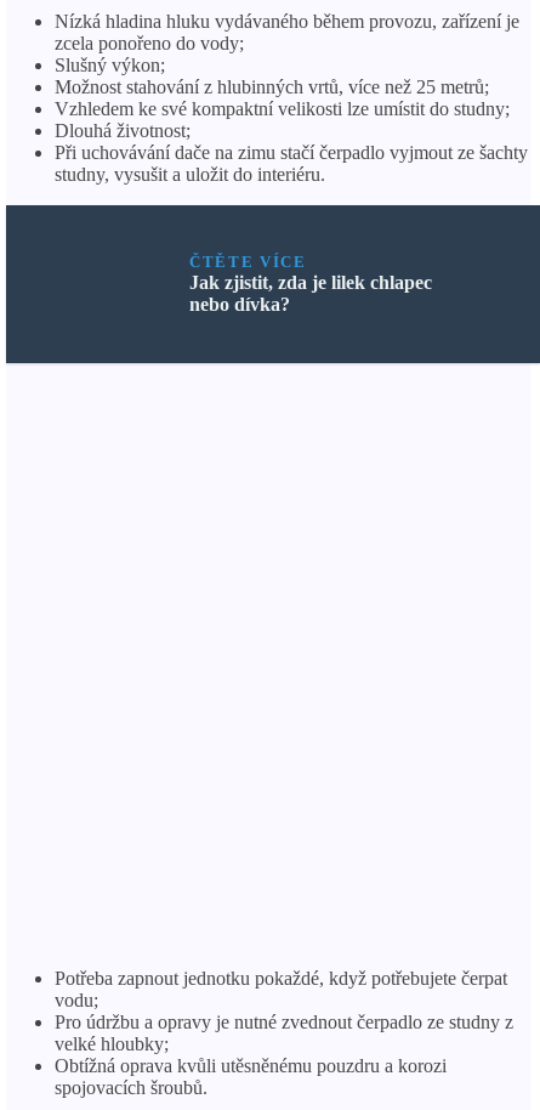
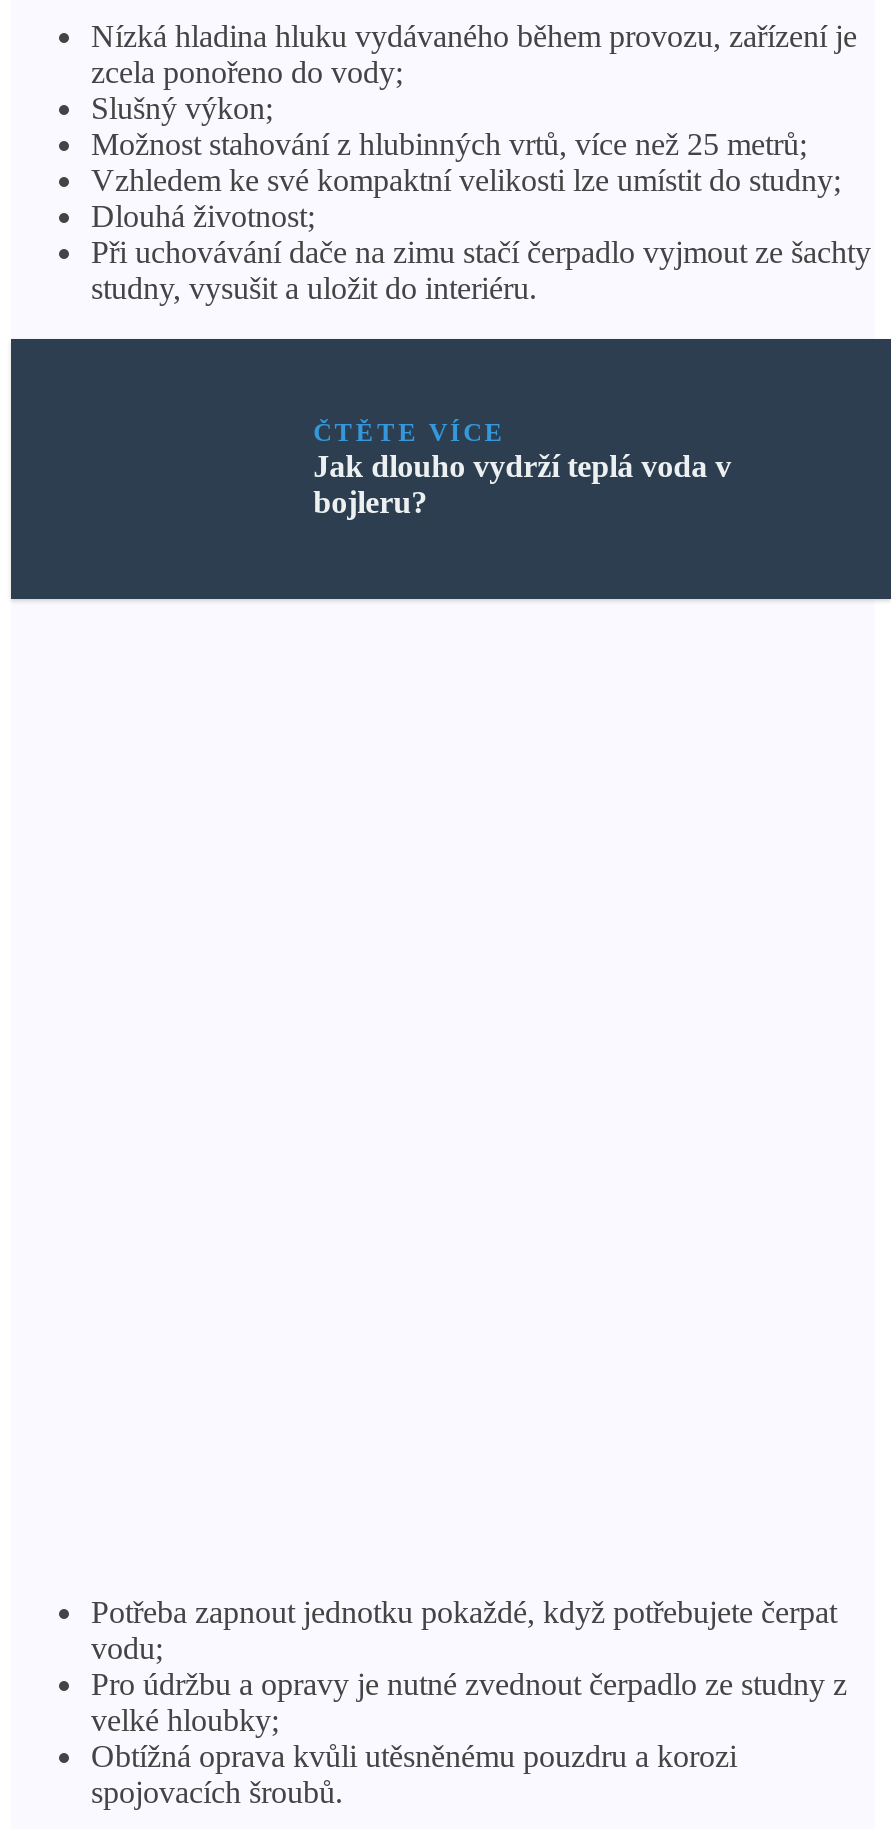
- Jak zjistit, zda je lilek chlapec
- nebo dívka?
+ Jak dlouho vydrží teplá voda v
+ bojleru?
